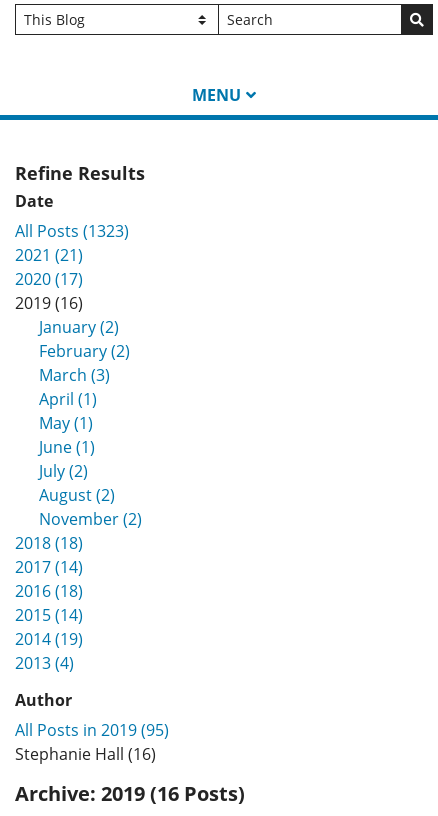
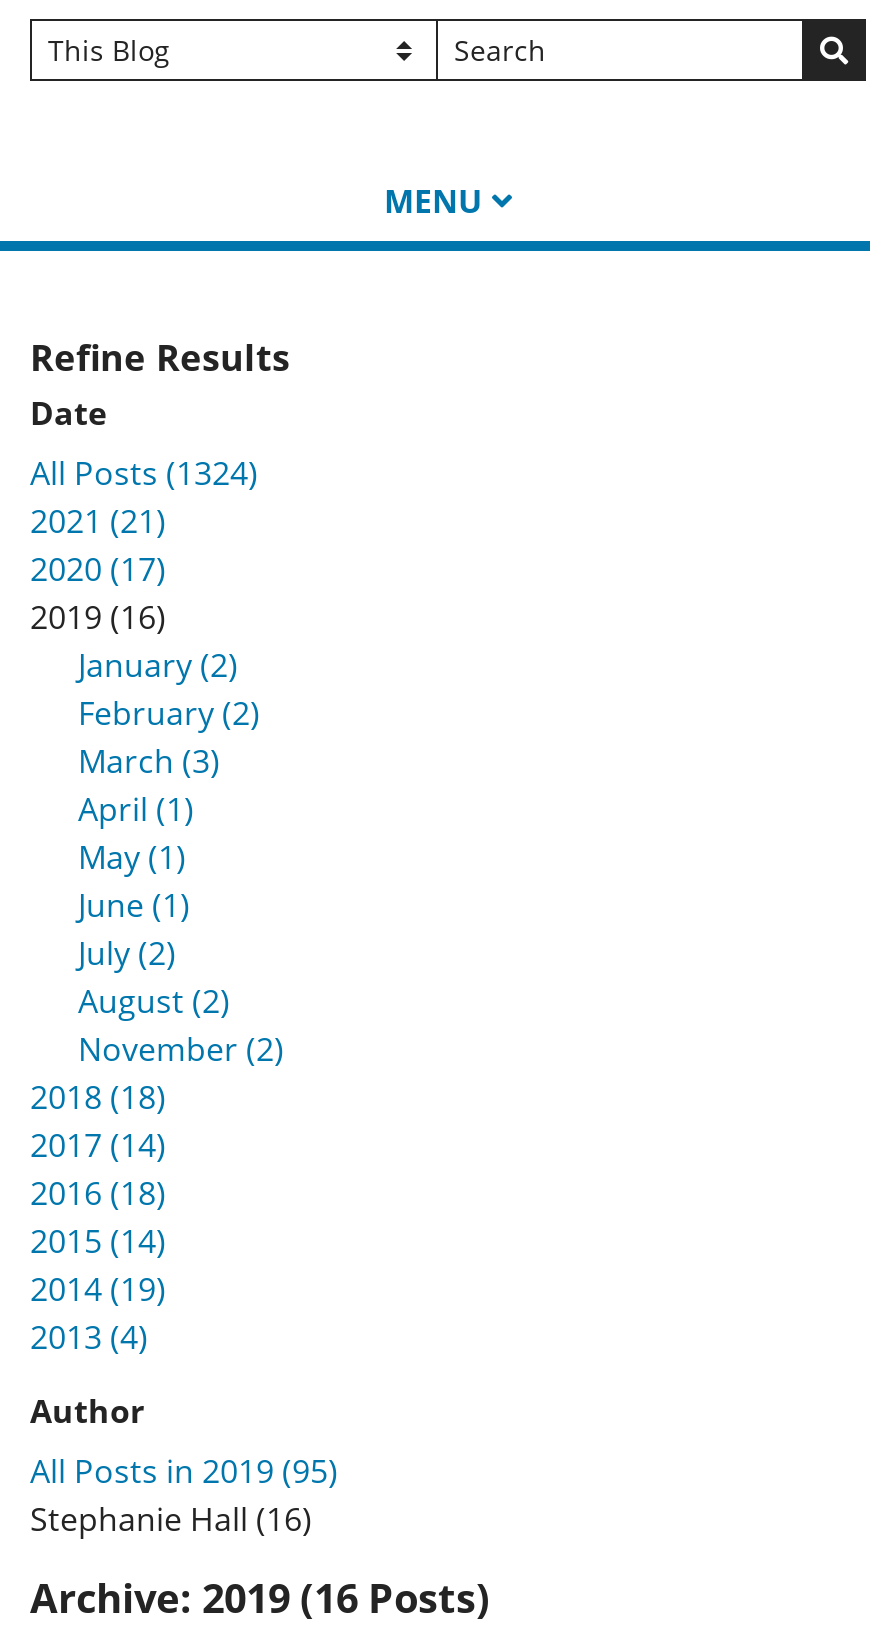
- All Posts (1323)
+ All Posts (1324)
